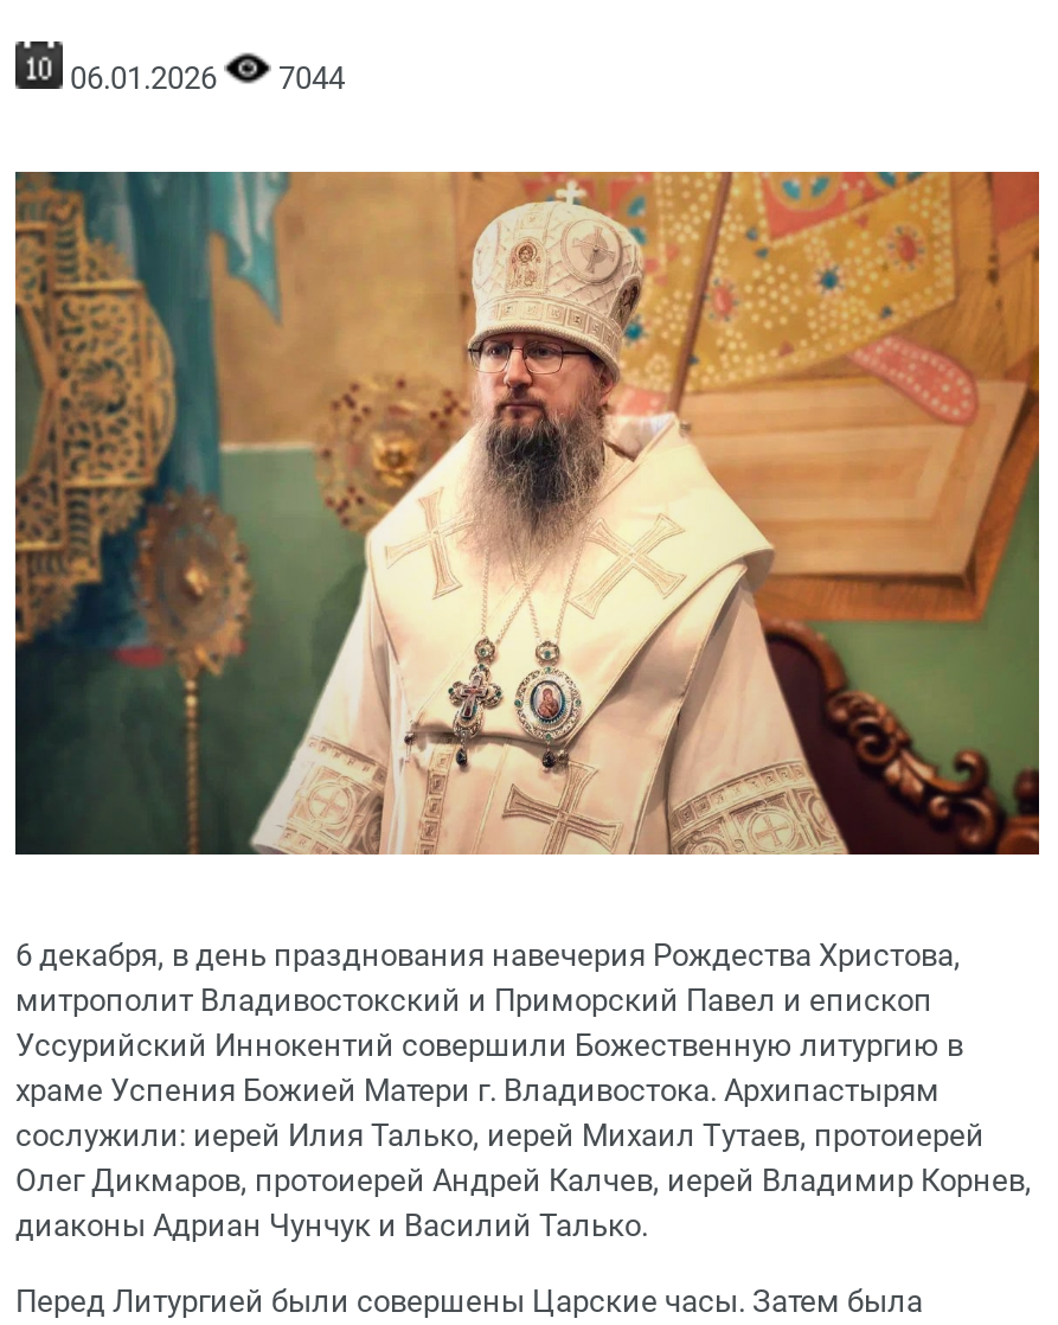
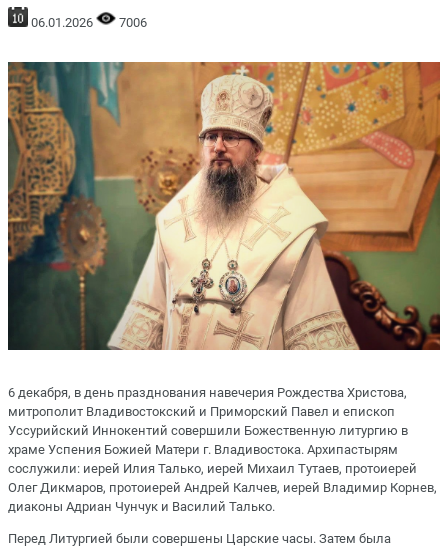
- 06.01.2026 7044
+ 06.01.2026 7006
